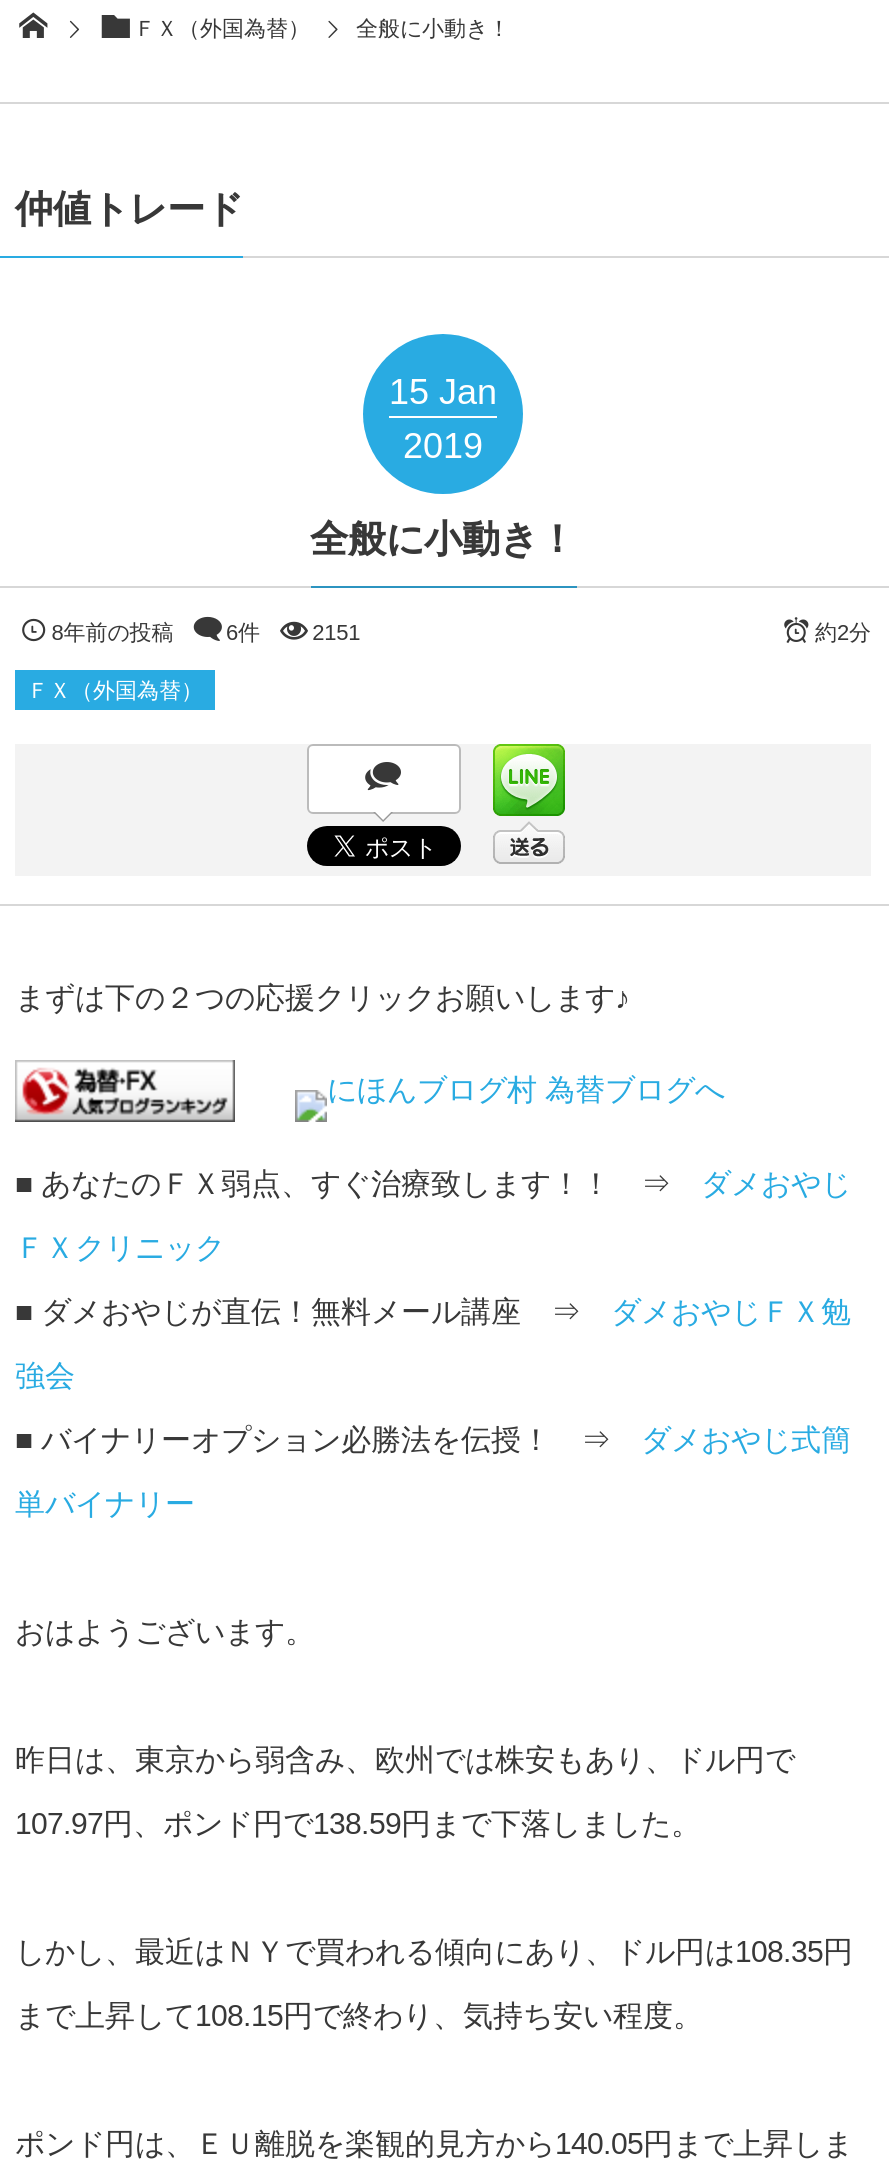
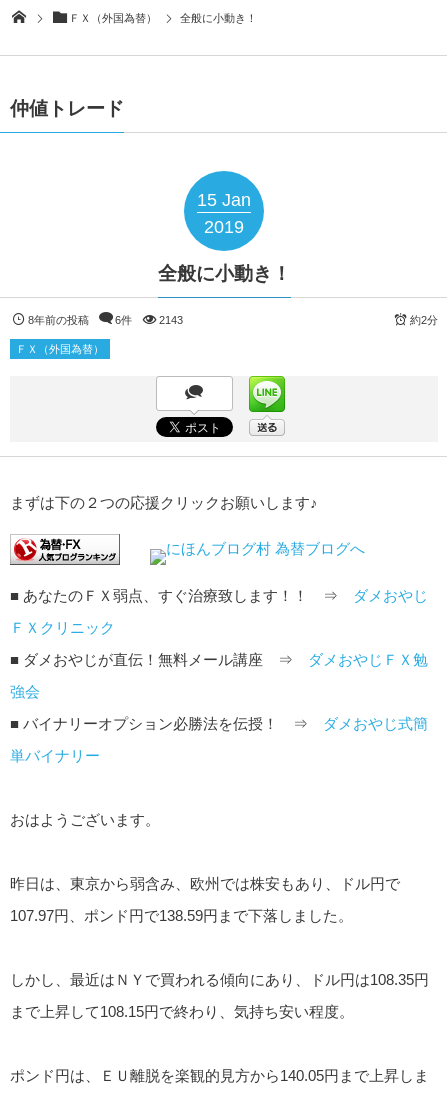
- 2151
+ 2143
